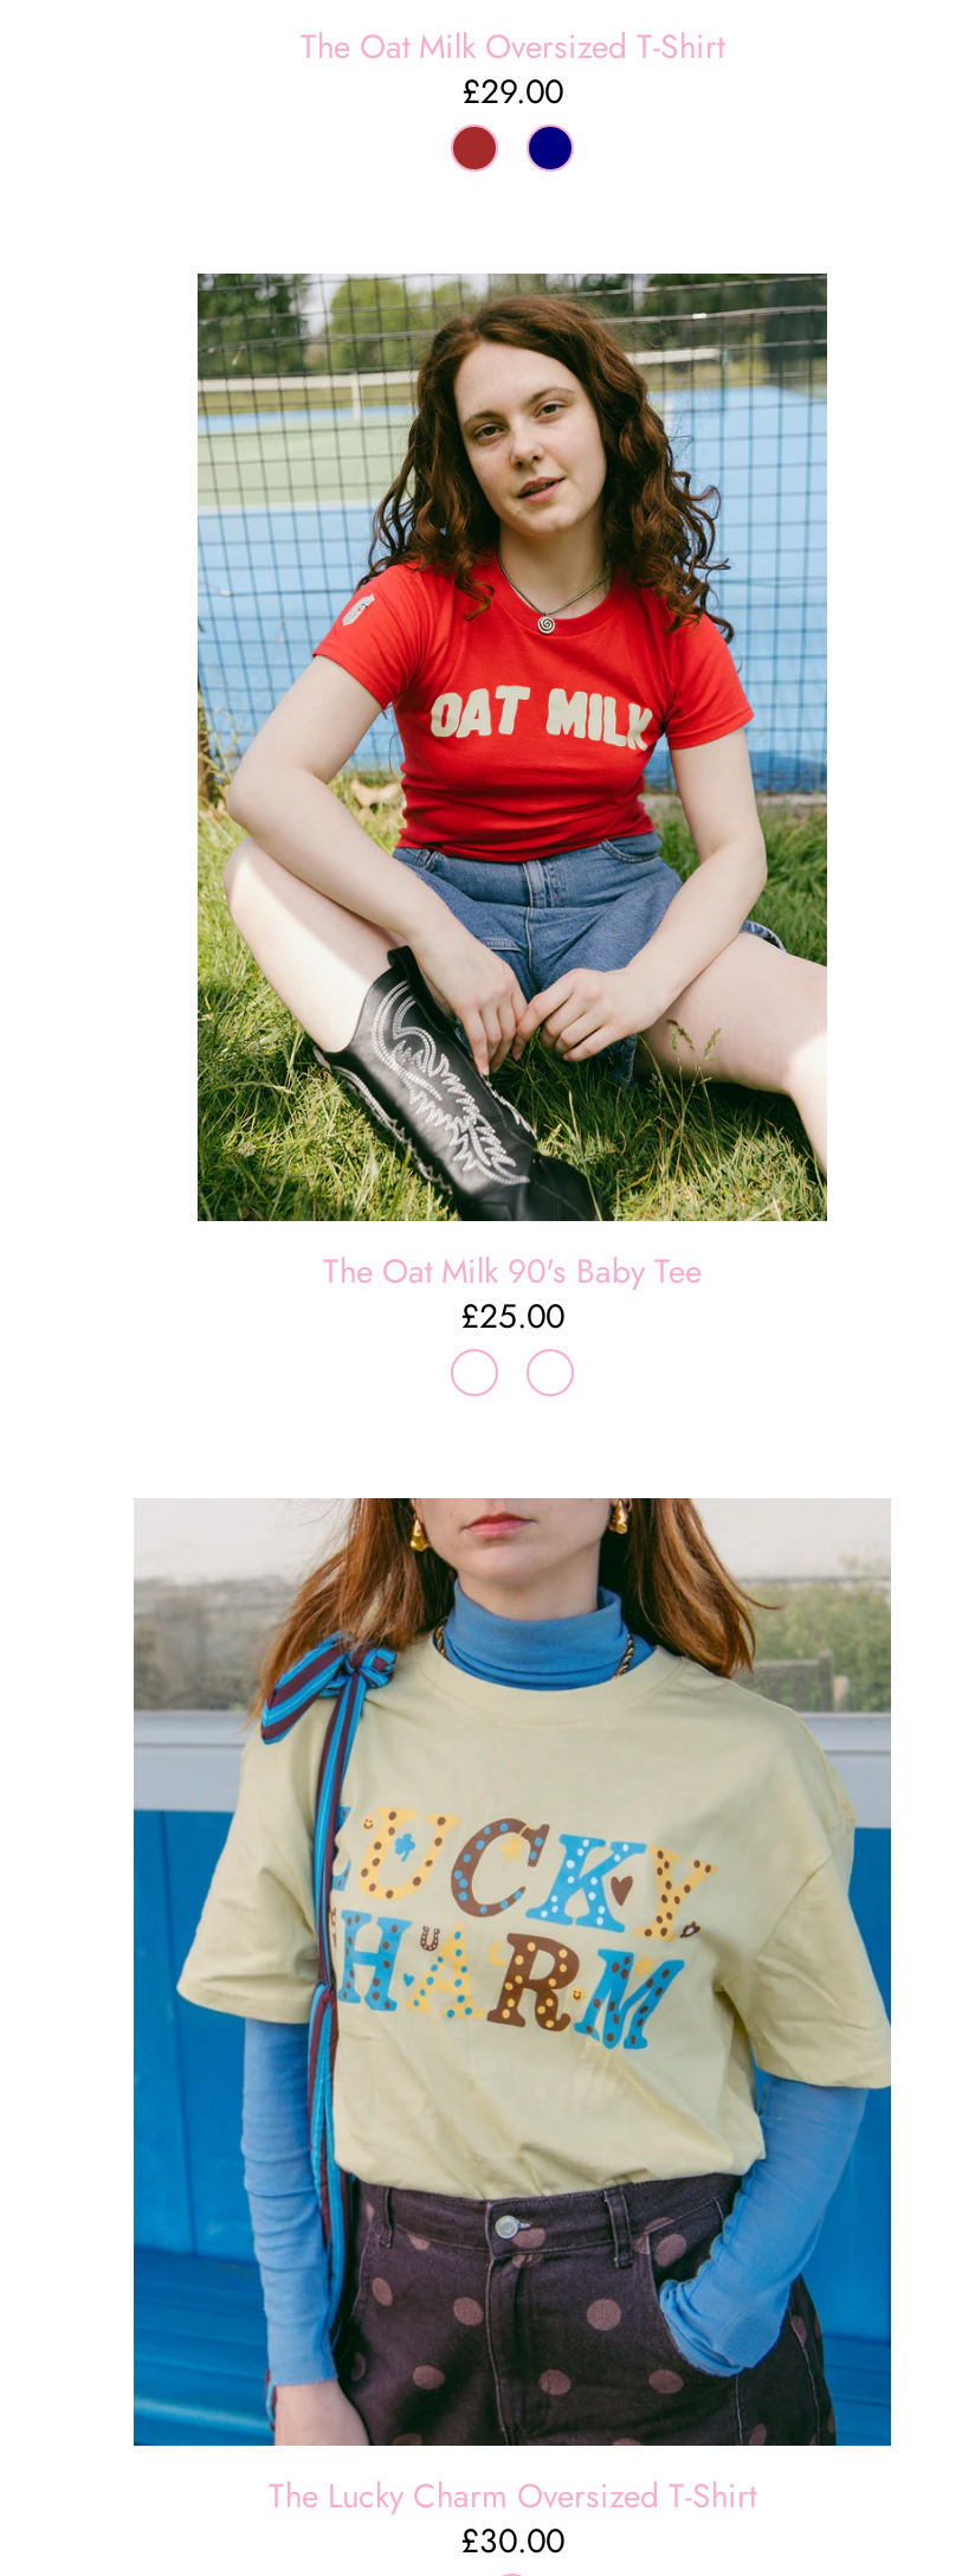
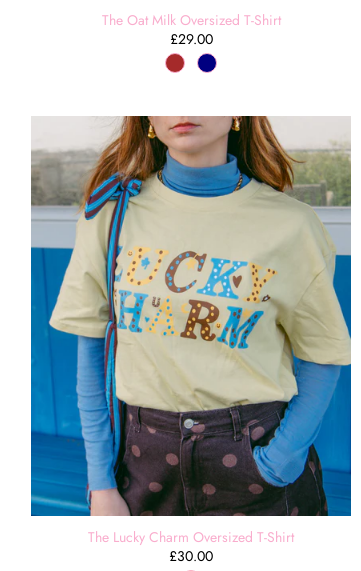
- [image]
- The Oat Milk 90's Baby Tee
- £25.00
